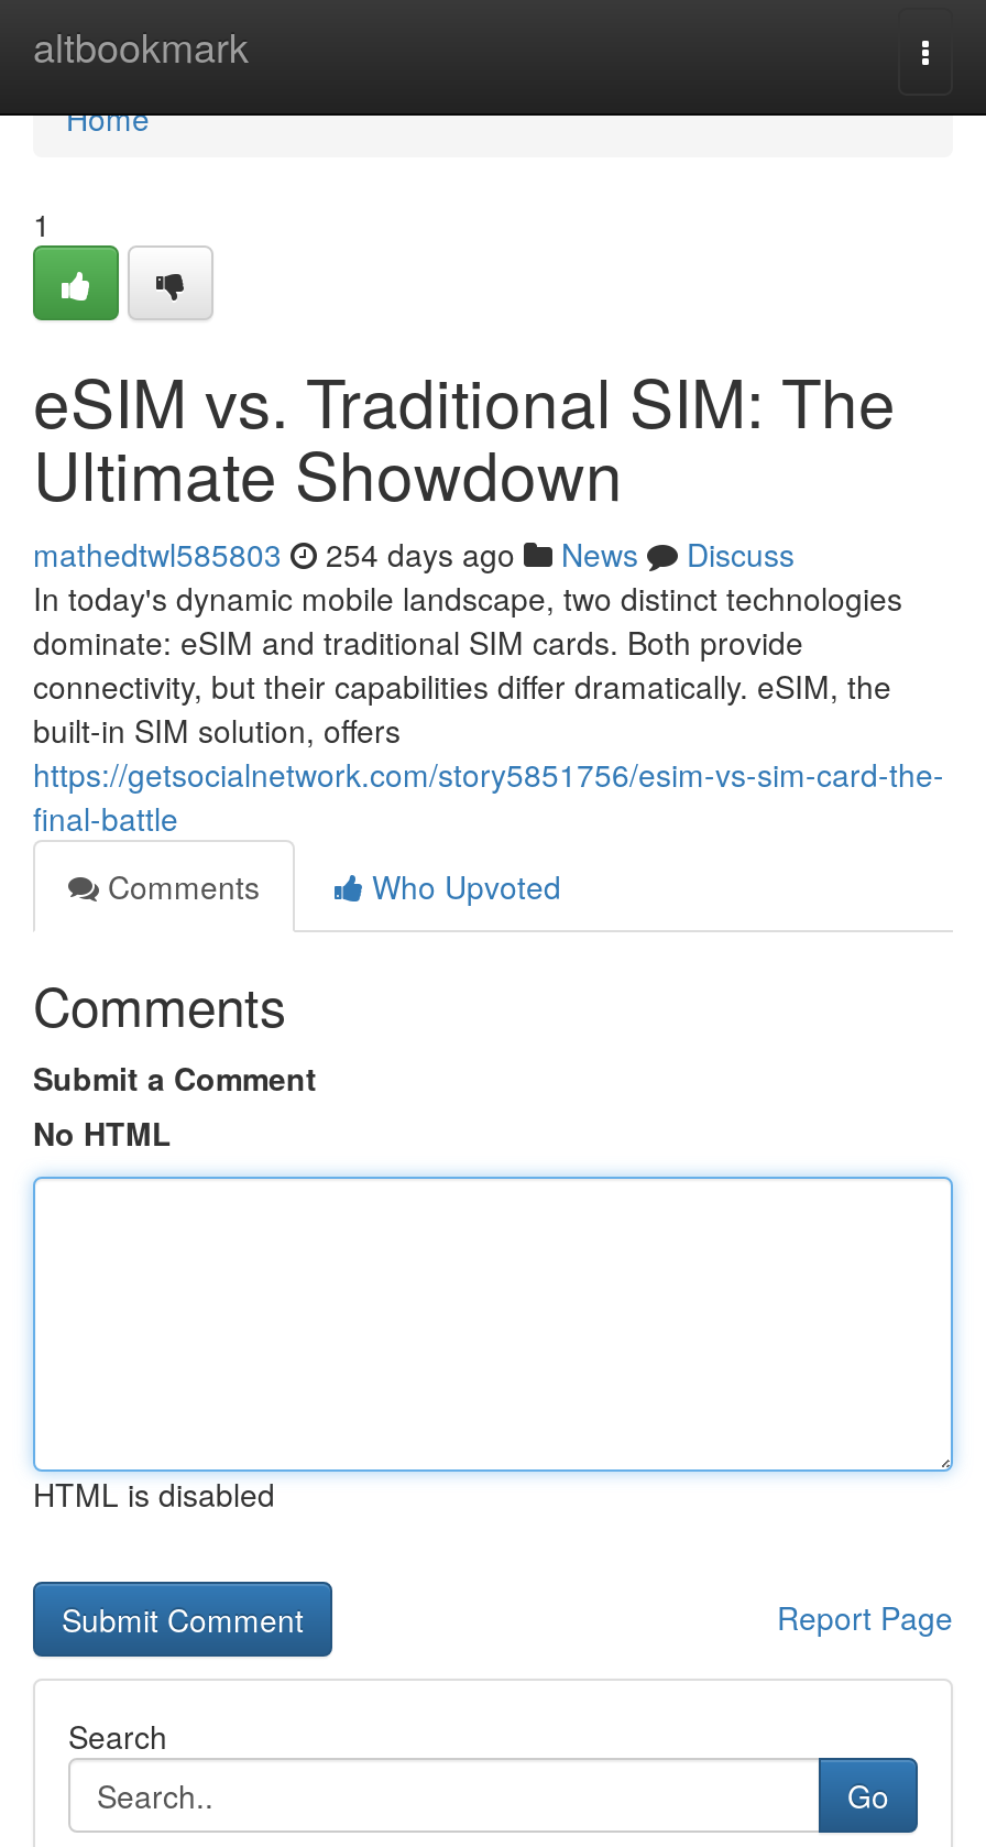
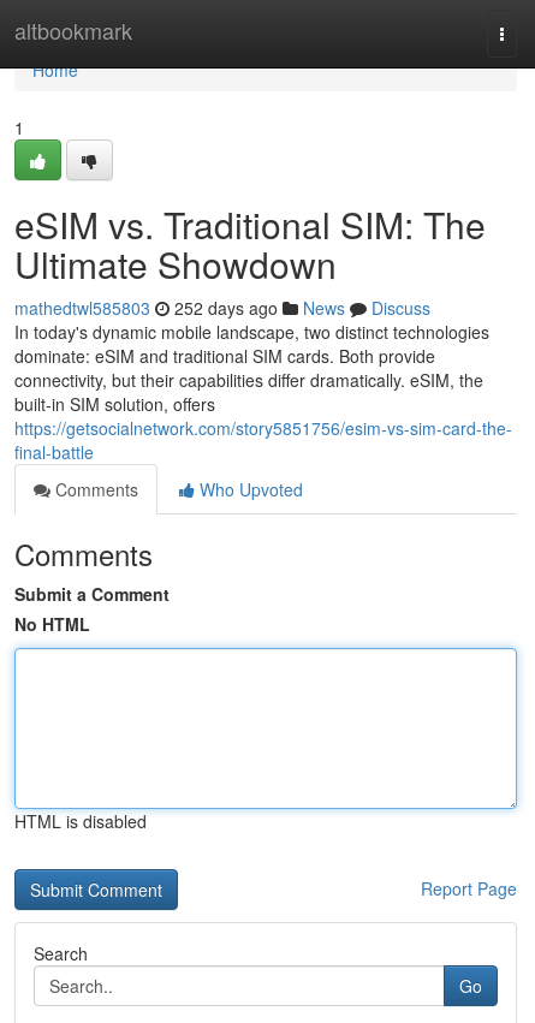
- mathedtwl585803 254 days ago News Discuss
+ mathedtwl585803 252 days ago News Discuss
